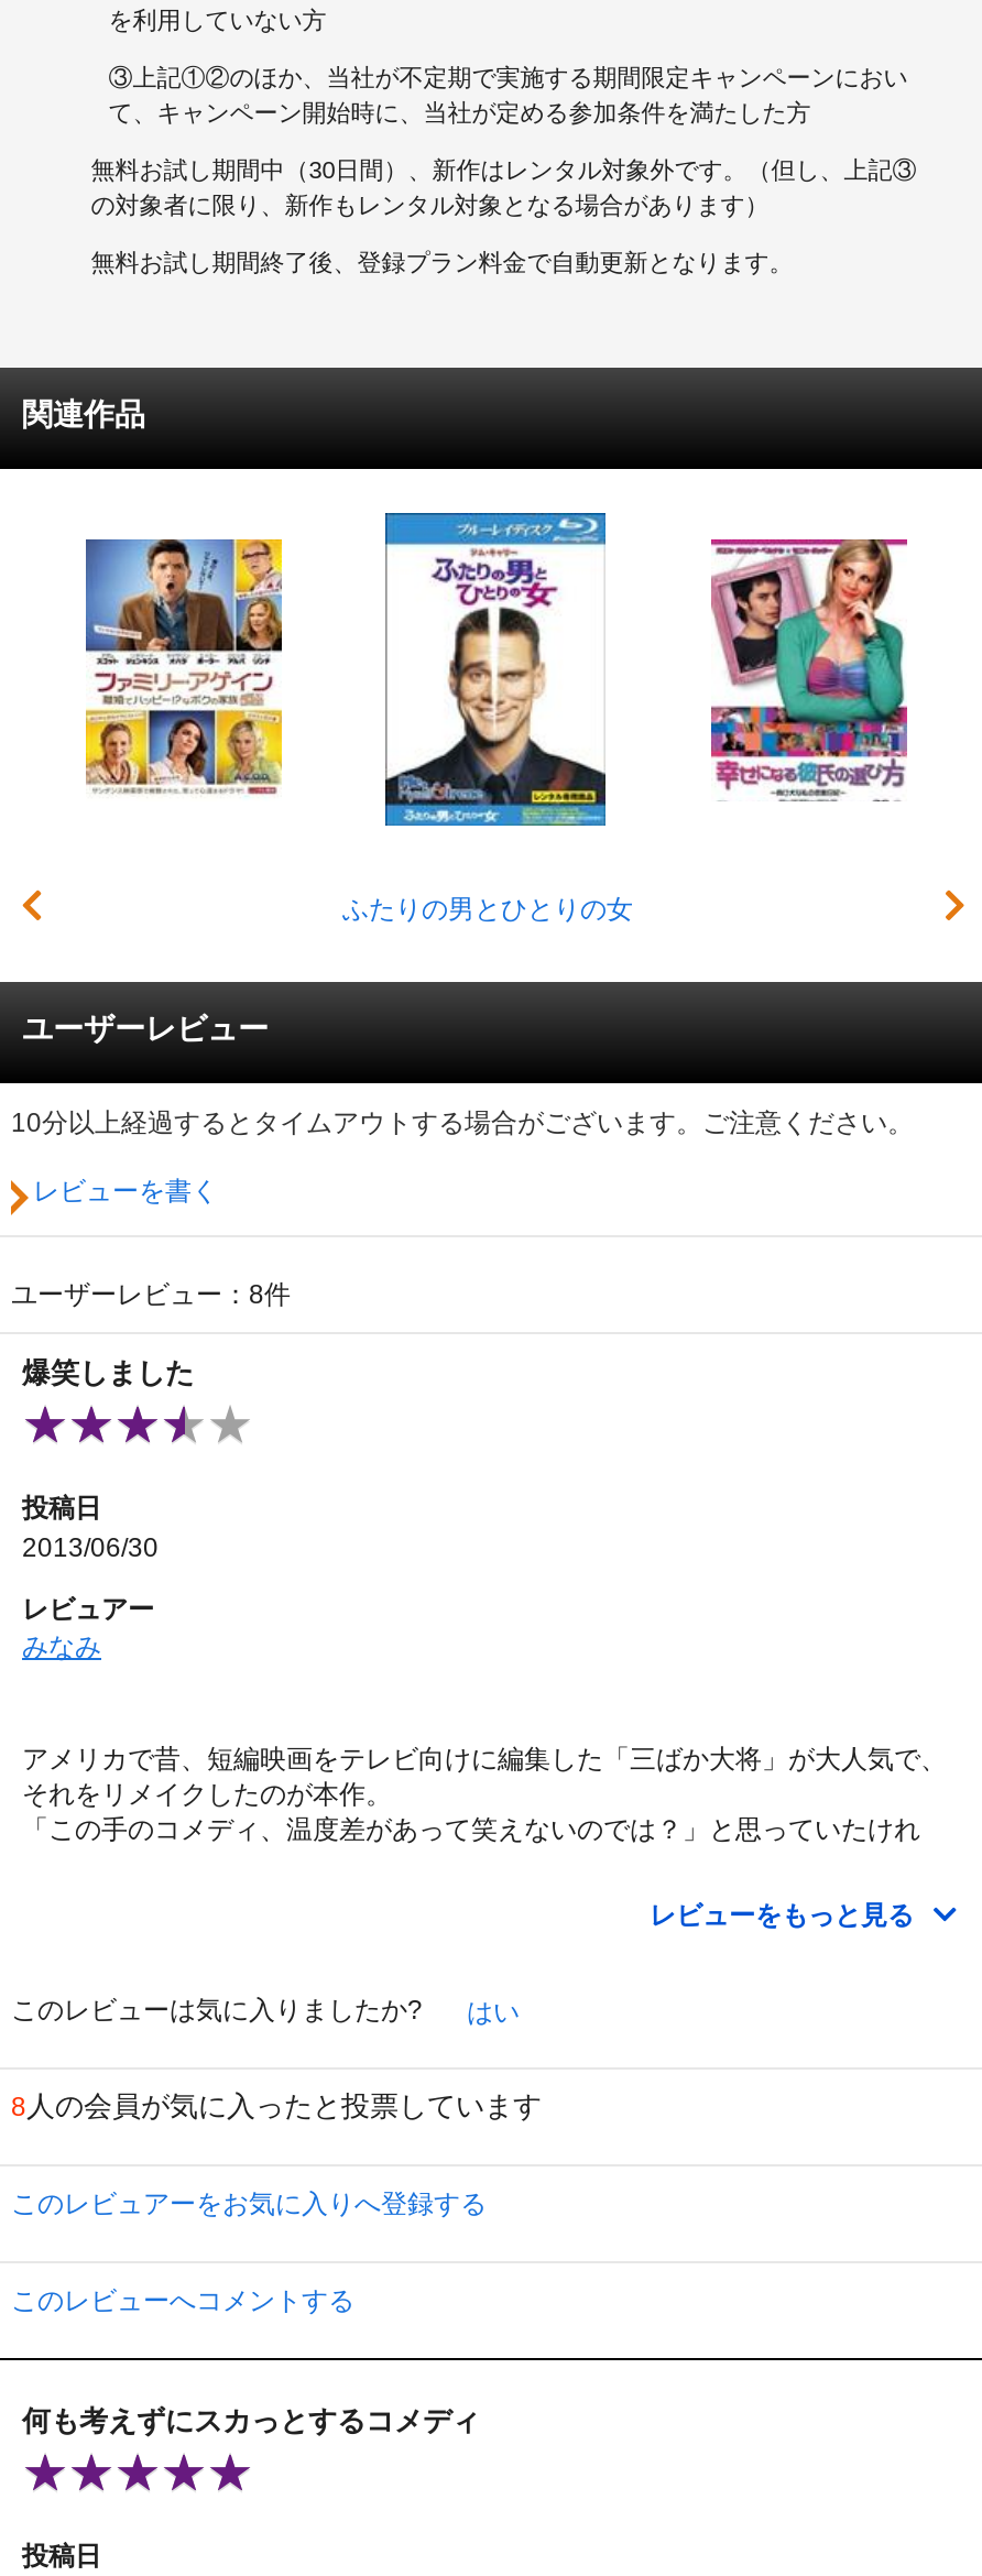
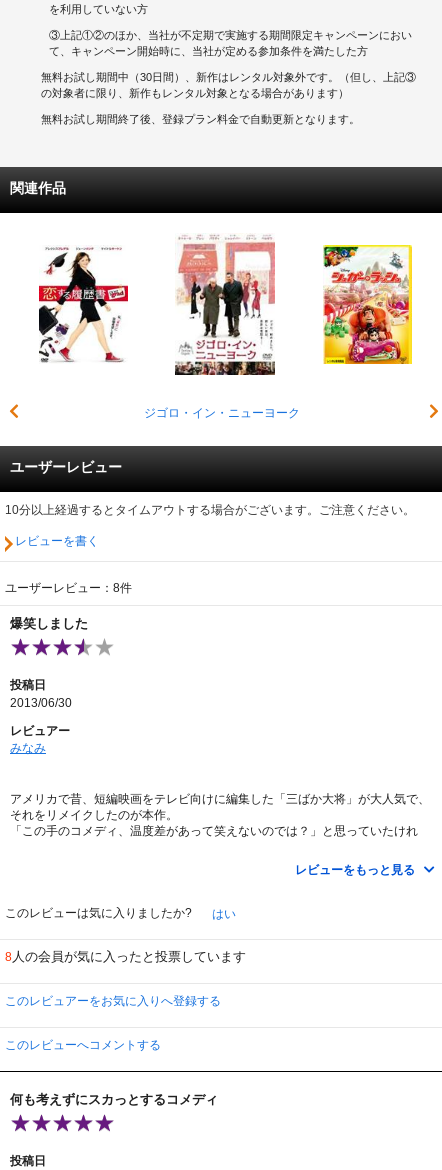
- [image]
- ふたりの男とひとりの女
+ [image]
+ ジゴロ・イン・ニューヨーク

- [image]
+ [image]

- [image]
+ [image]
